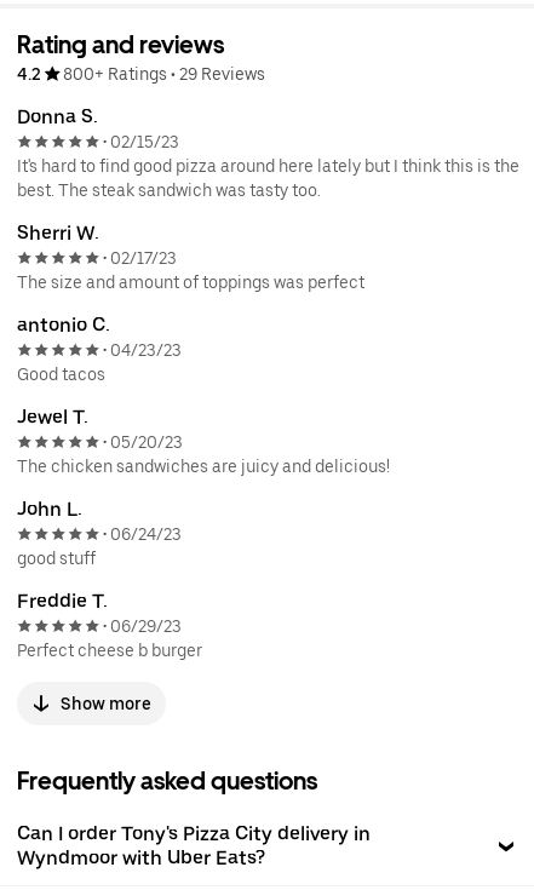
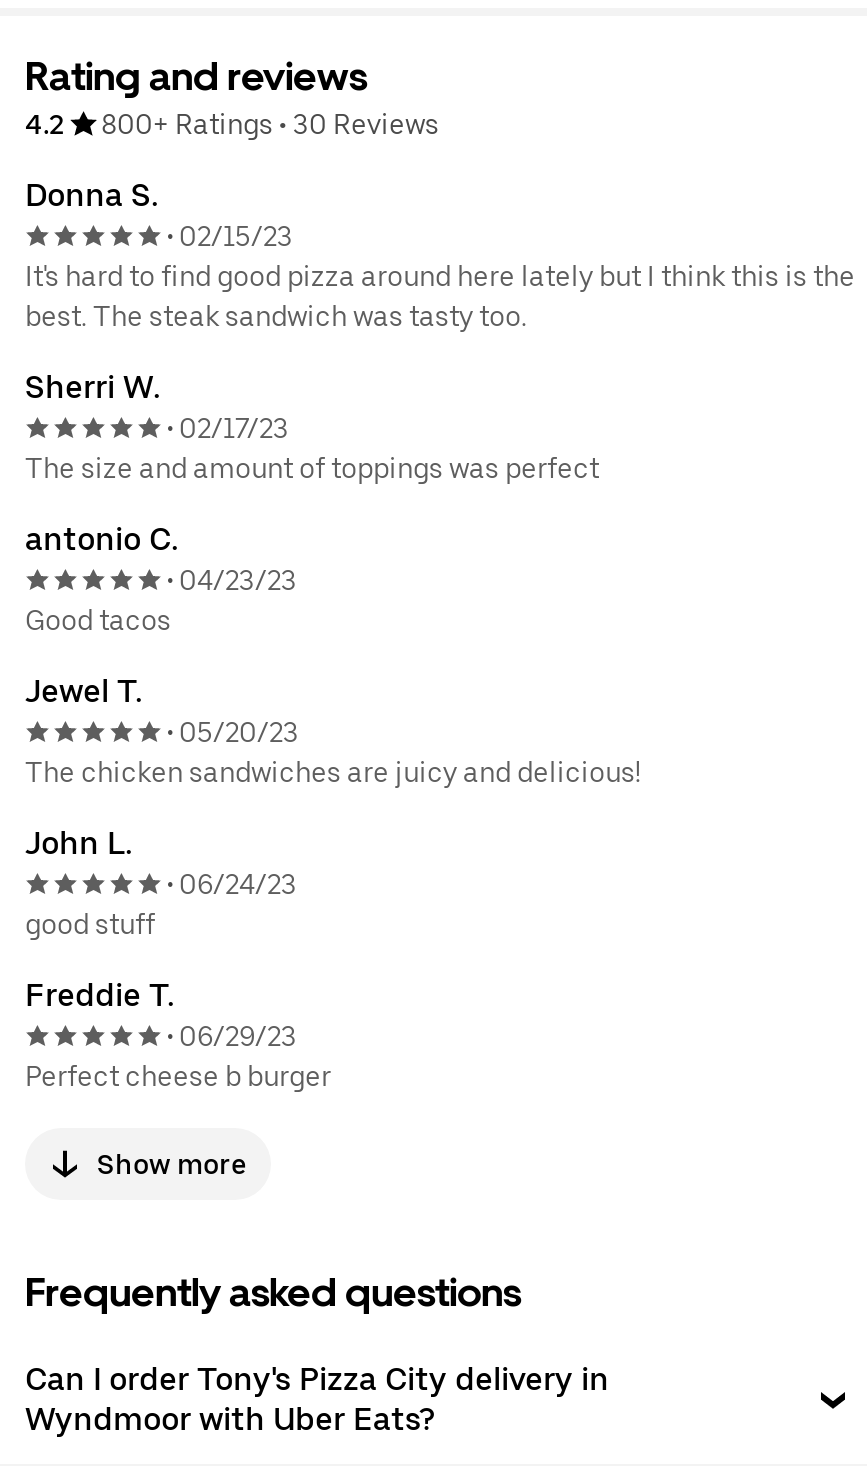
- 800+ Ratings • 29 Reviews
+ 800+ Ratings • 30 Reviews
